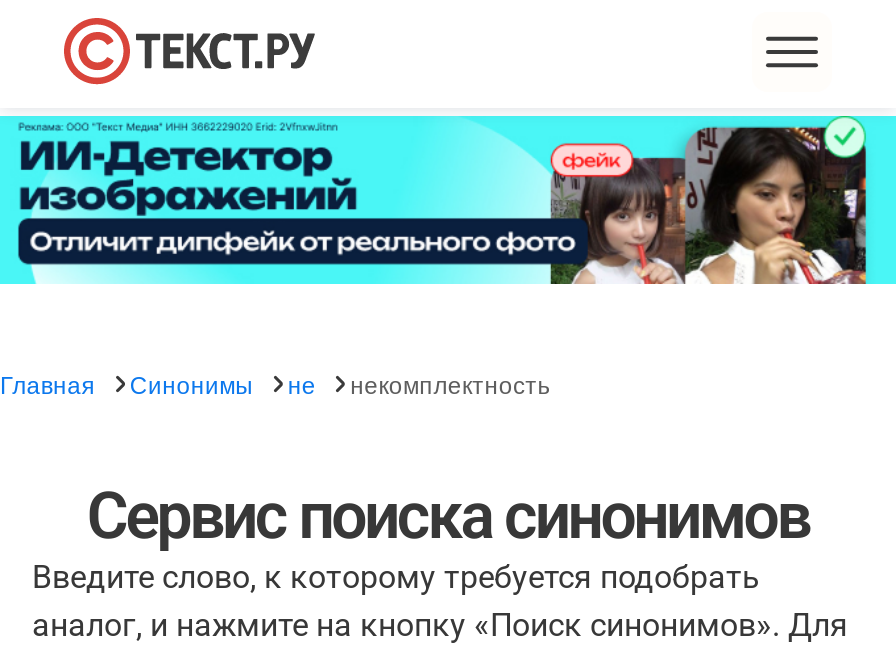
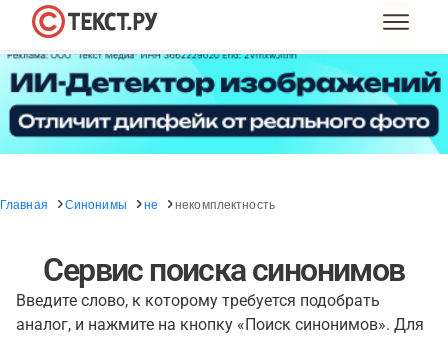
- [image]
+ [image]
